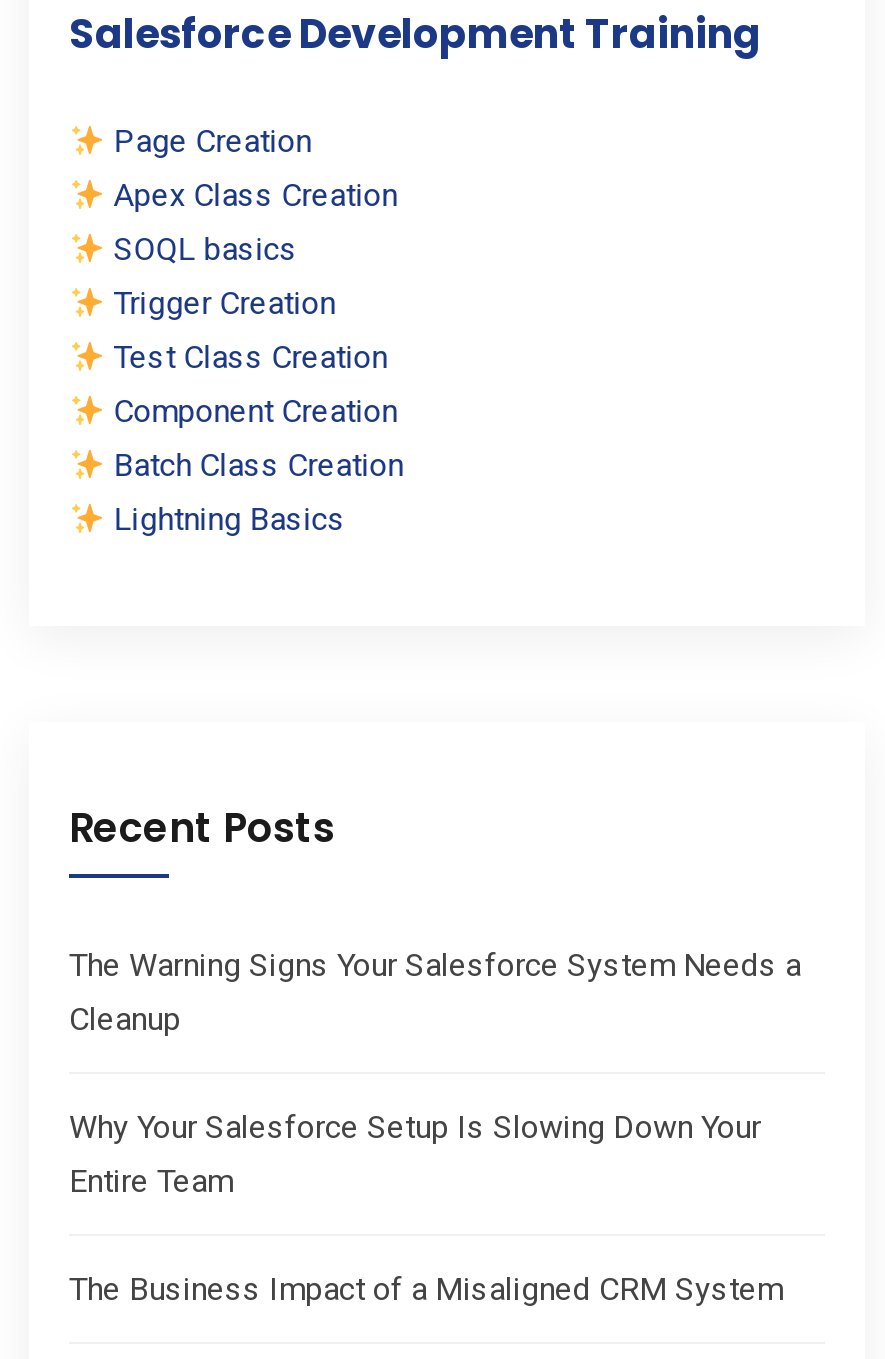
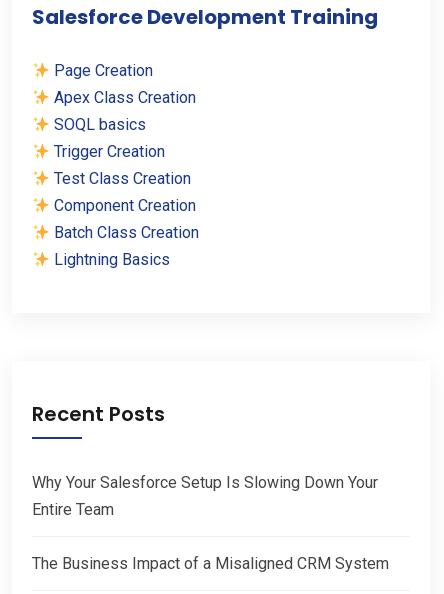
- The Warning Signs Your Salesforce System Needs a
- Cleanup
